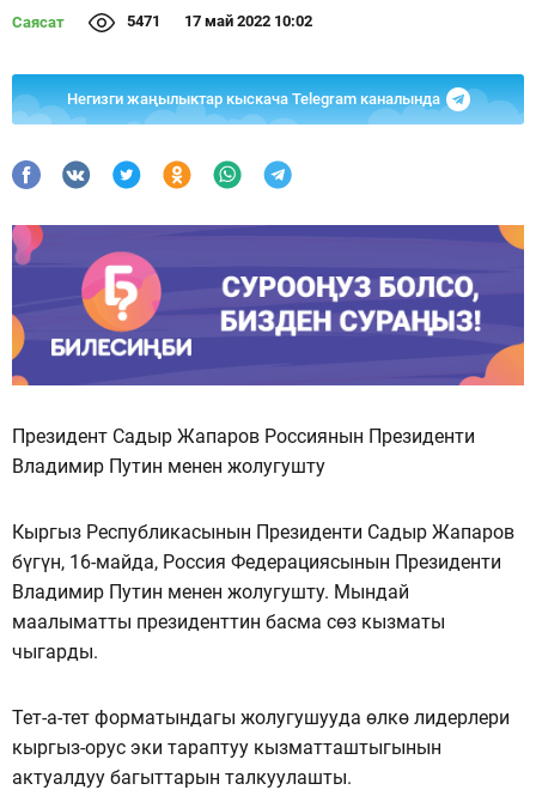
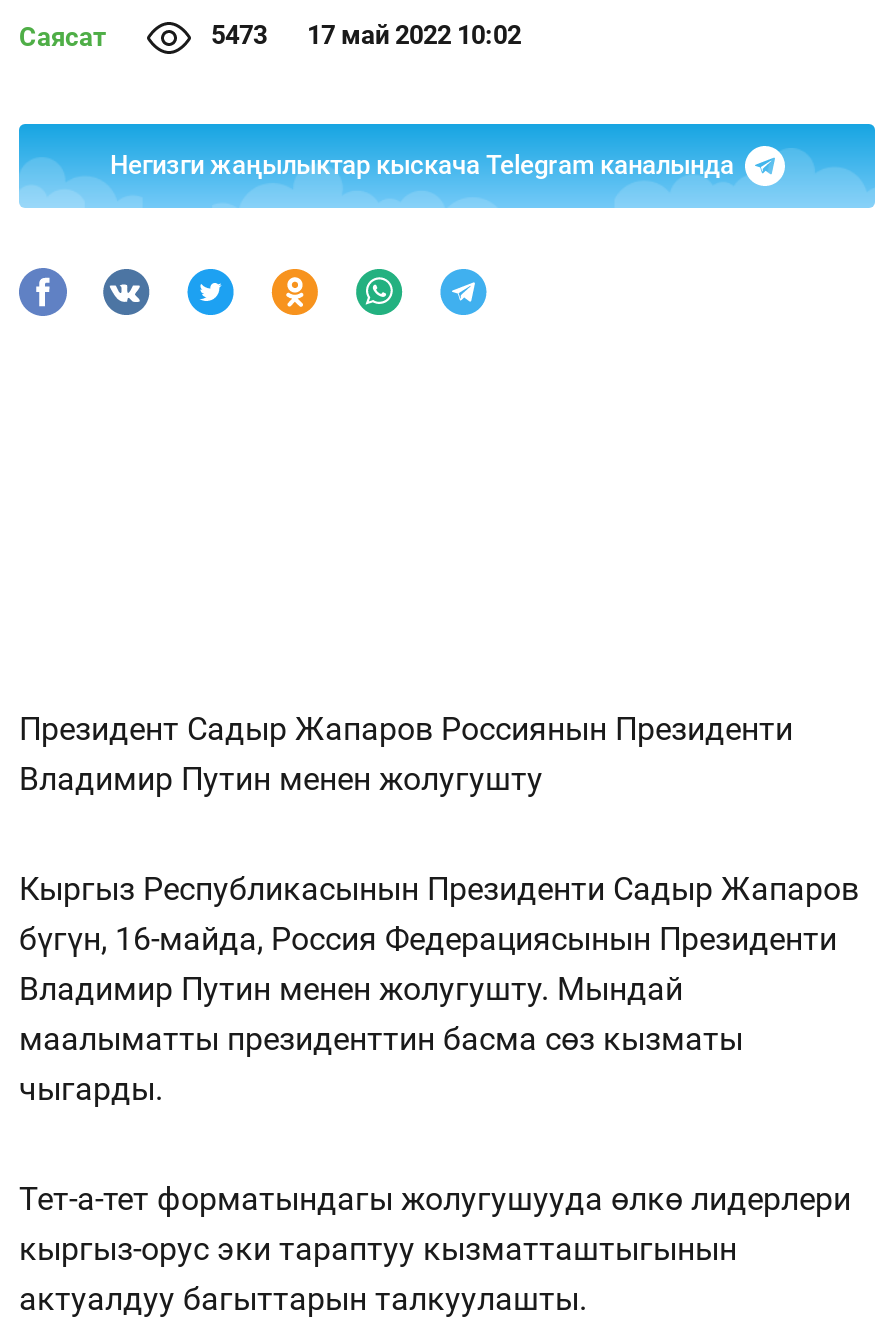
- 5471 17 май 2022 10:02
+ 5473 17 май 2022 10:02

- [image]
